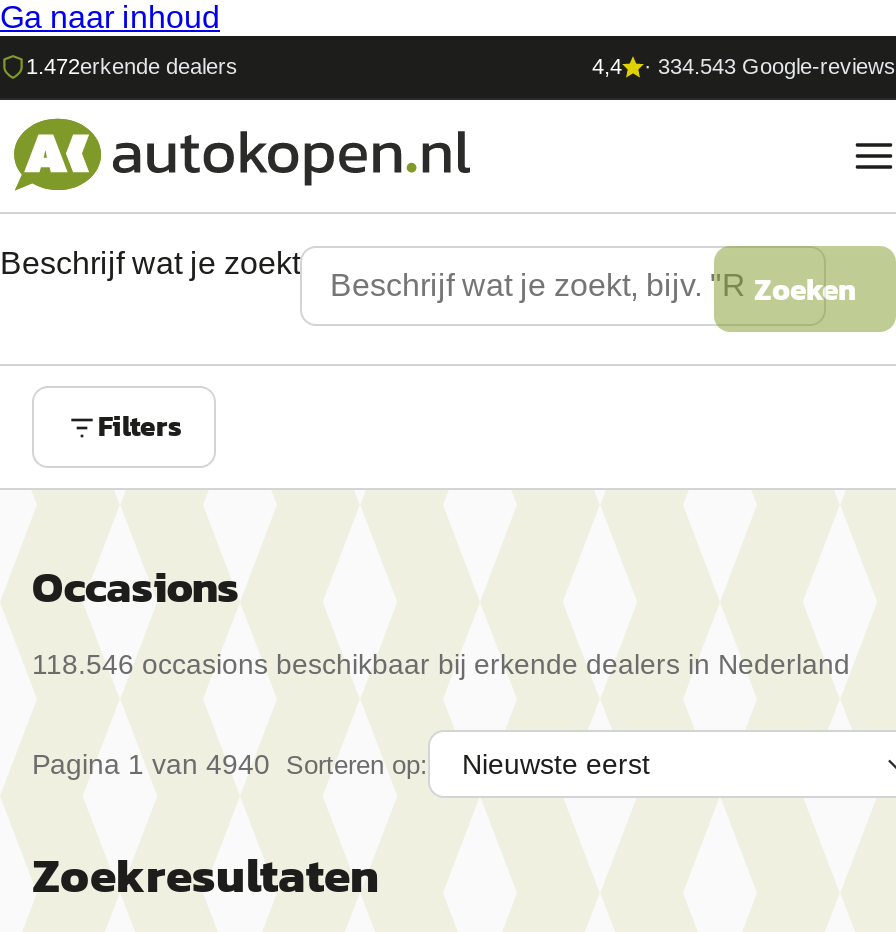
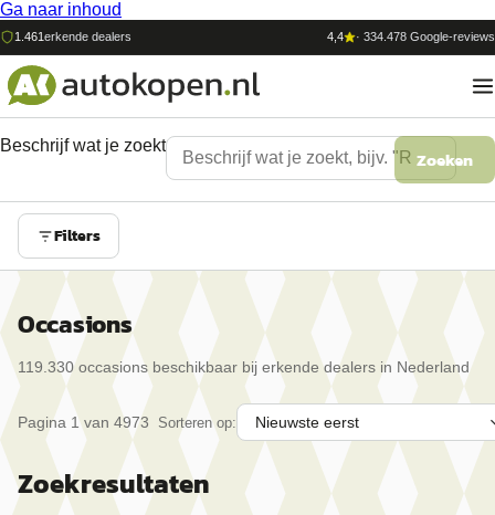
- 1.472erkende dealers
+ 1.461erkende dealers

- · 334.543 Google-reviews
+ · 334.478 Google-reviews

- 118.546 occasions beschikbaar bij erkende dealers in Nederland
+ 119.330 occasions beschikbaar bij erkende dealers in Nederland

- Pagina 1 van 4940 Sorteren op:
+ Pagina 1 van 4973 Sorteren op:
